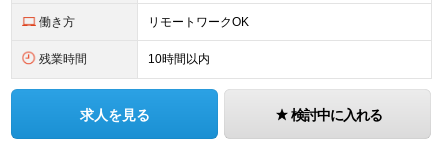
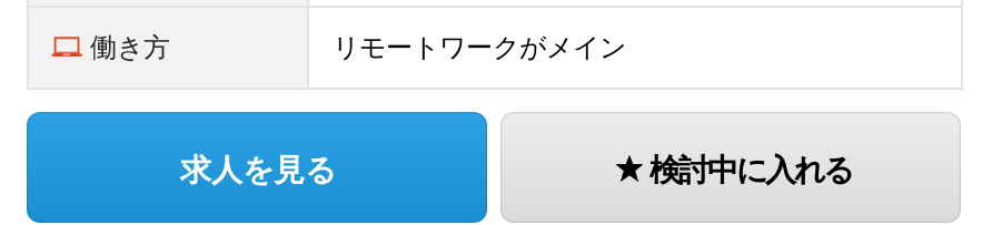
- リモートワークOK
- 残業時間
- 10時間以内
+ リモートワークがメイン
